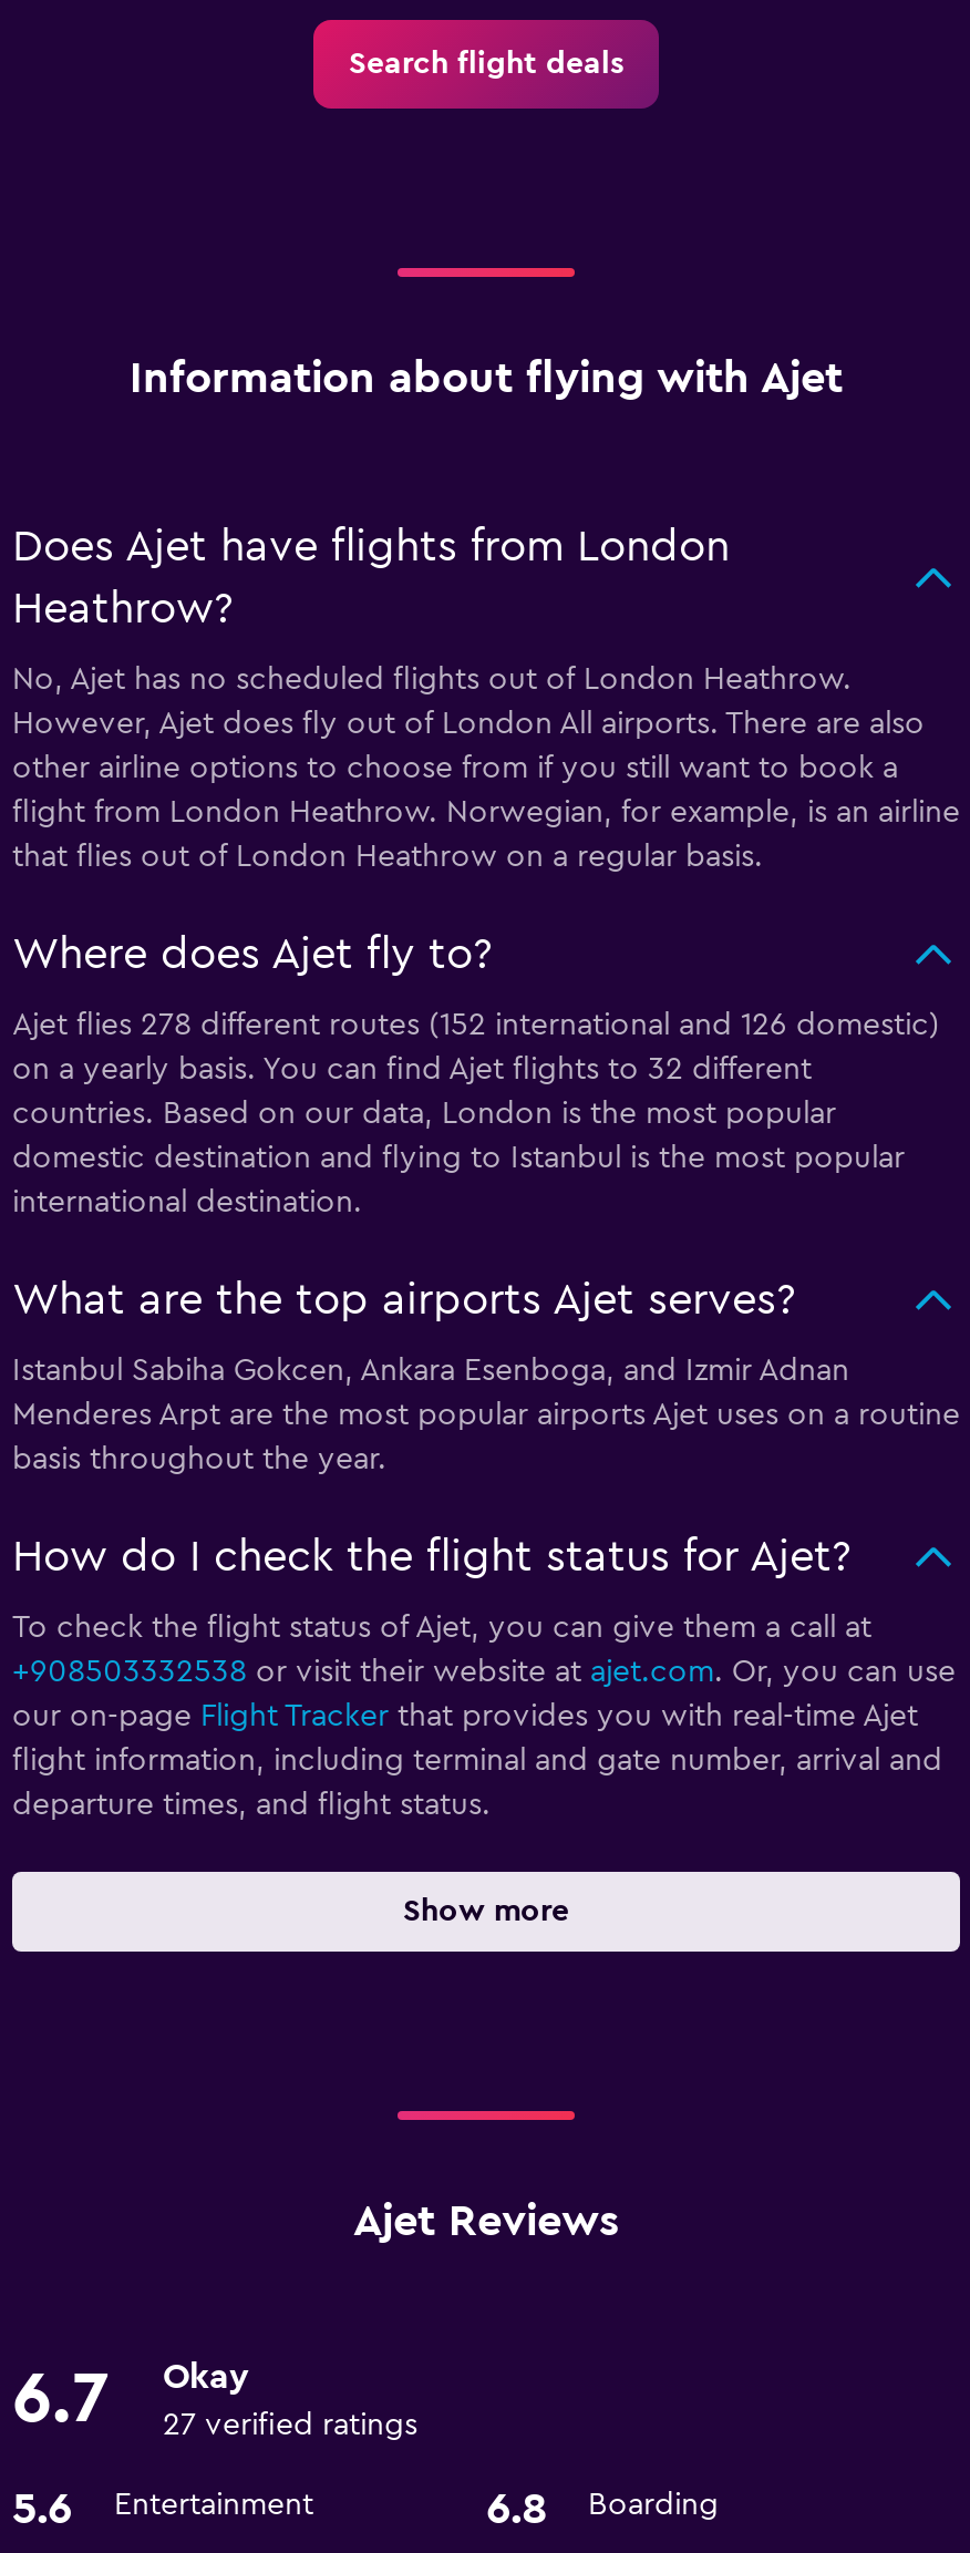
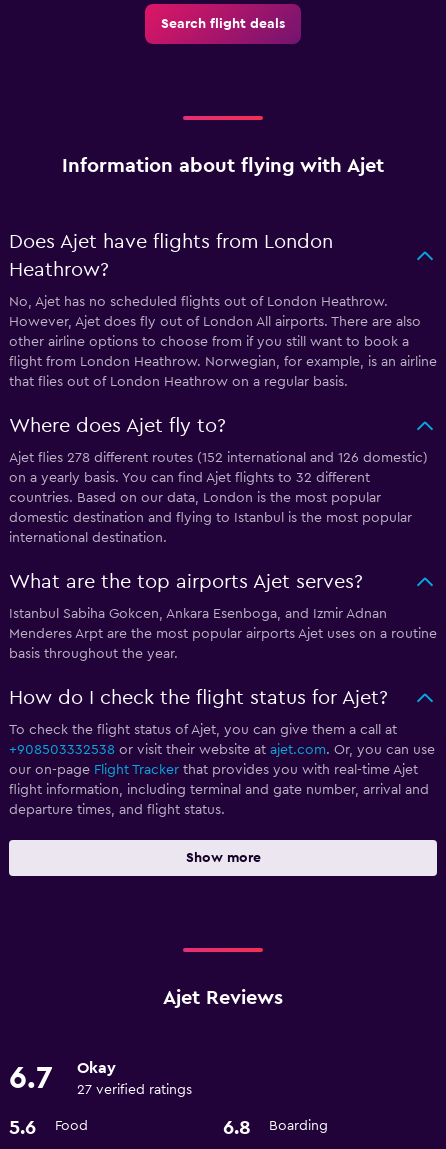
- Entertainment
+ Food
